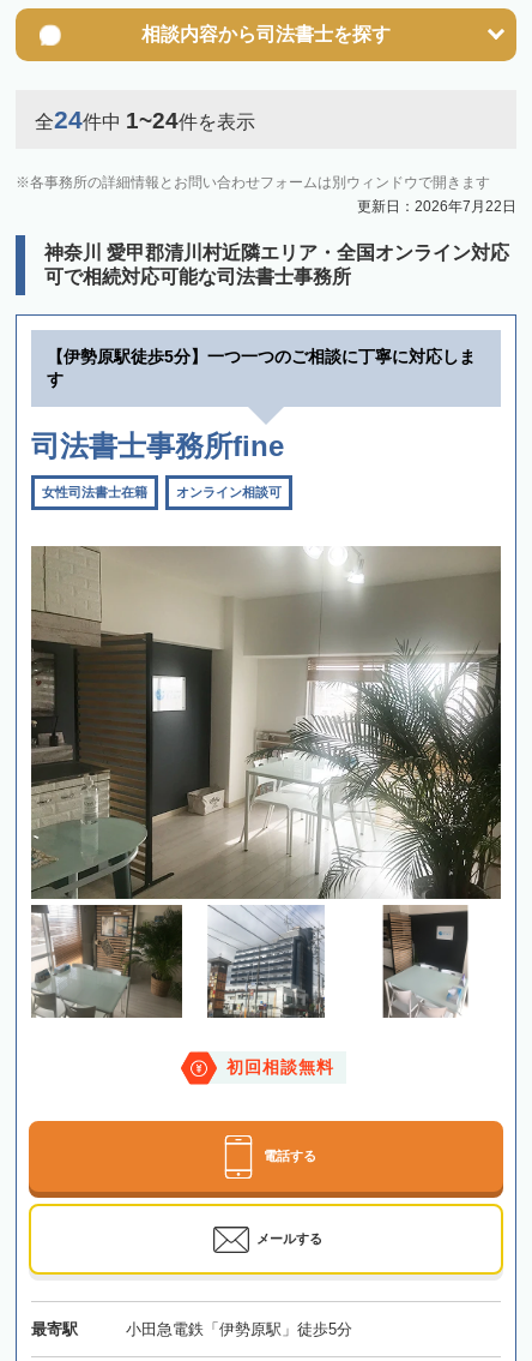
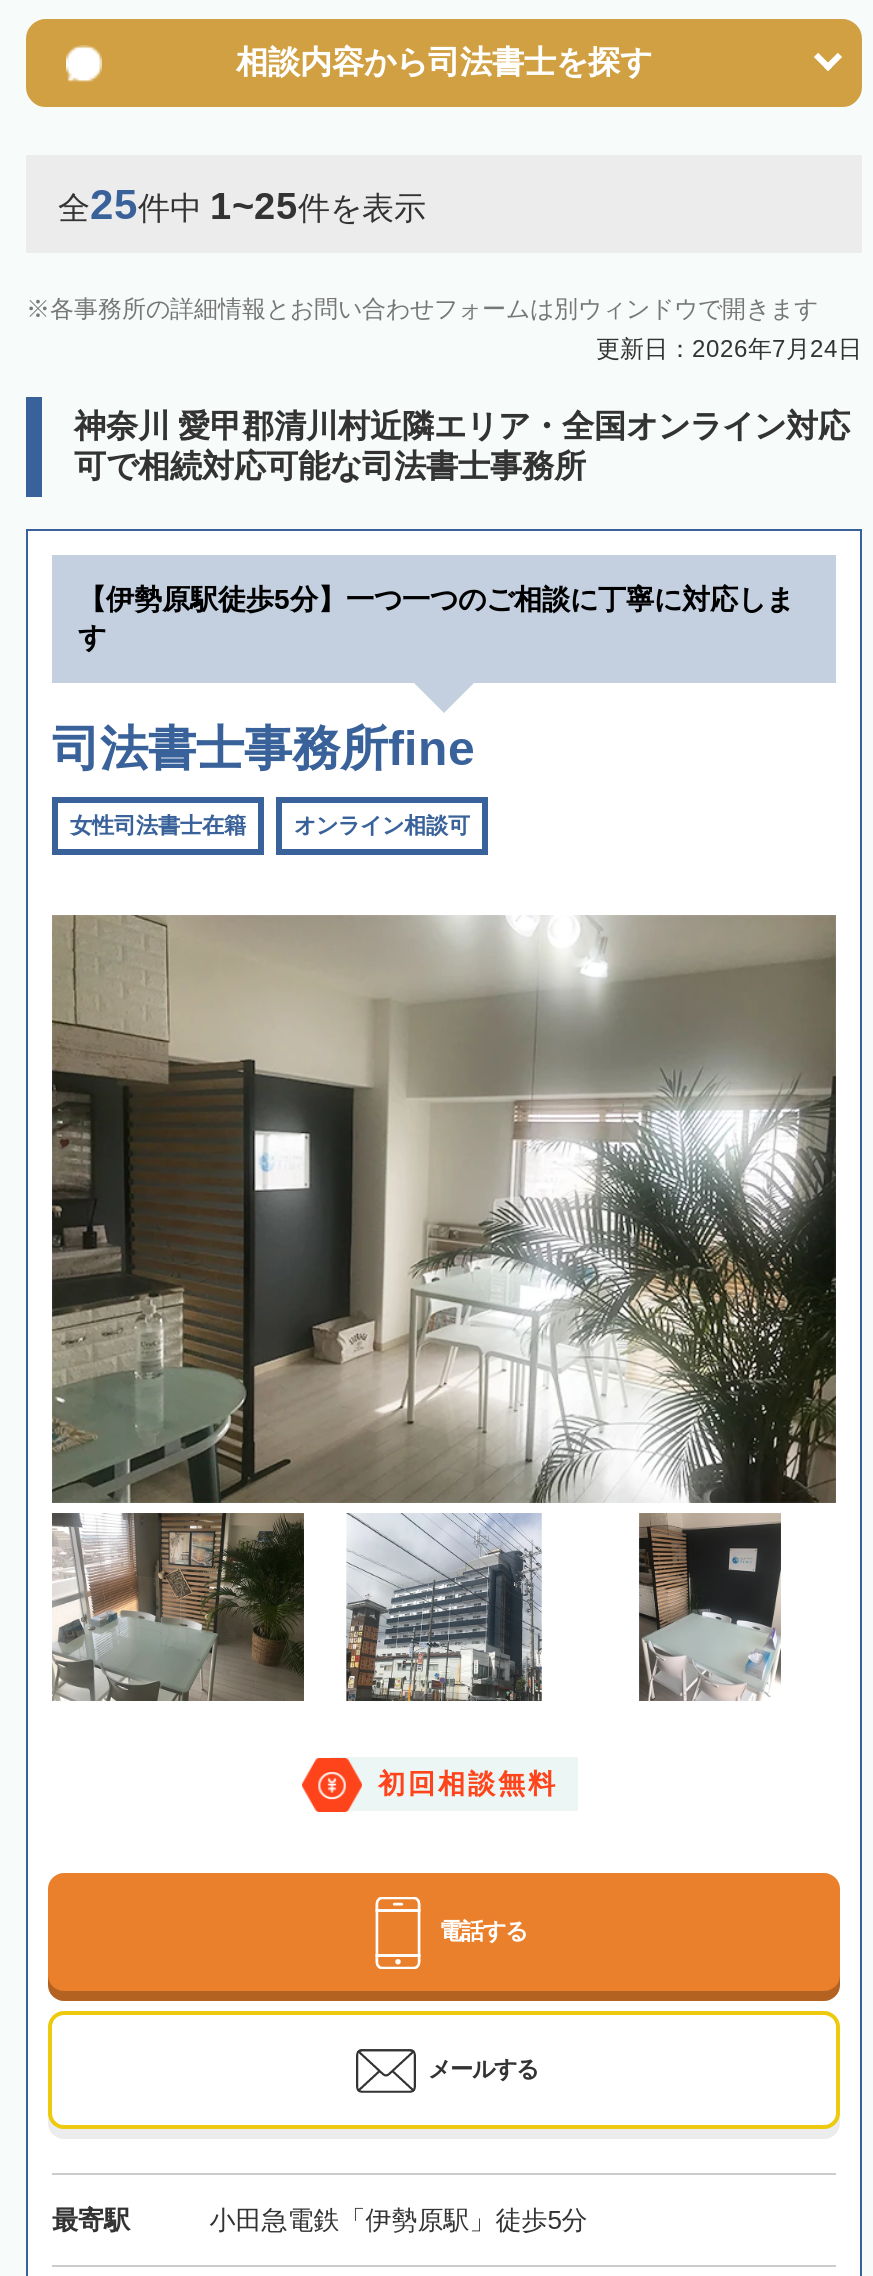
- 全24件中1~24件を表示
+ 全25件中1~25件を表示

- 更新日：2026年7月22日
+ 更新日：2026年7月24日
